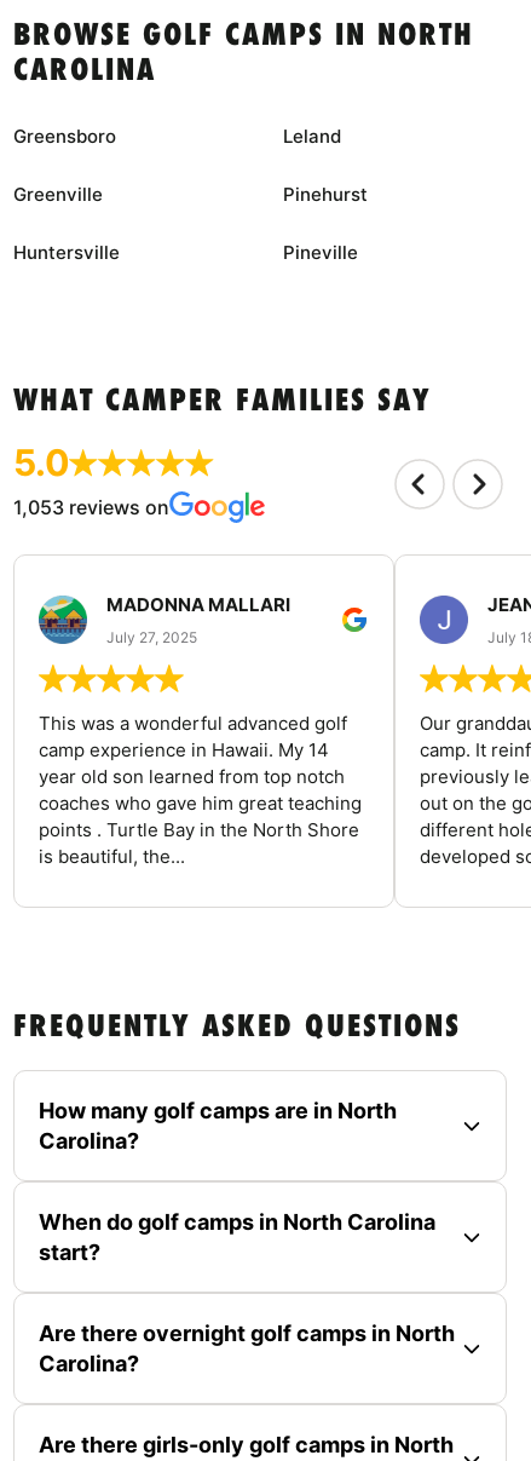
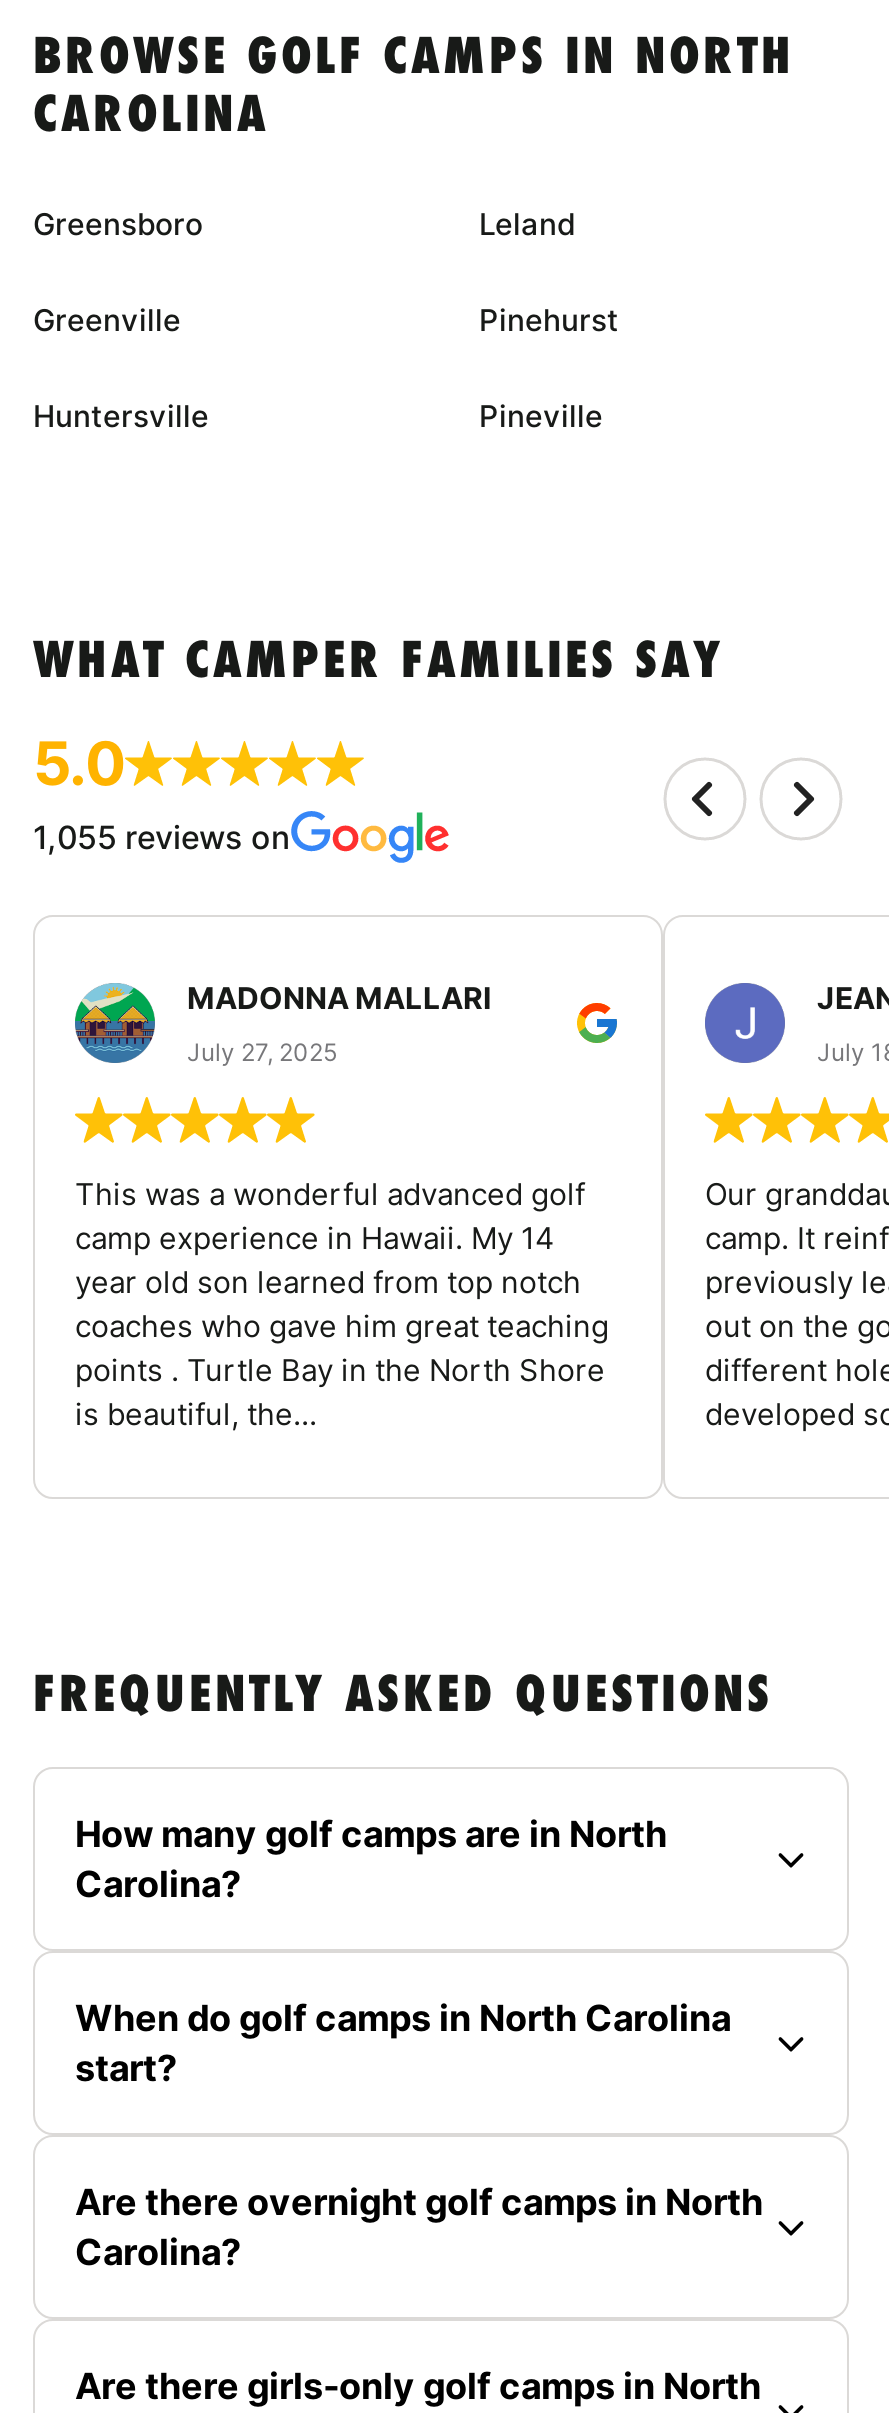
- 1,053 reviews on
+ 1,055 reviews on
